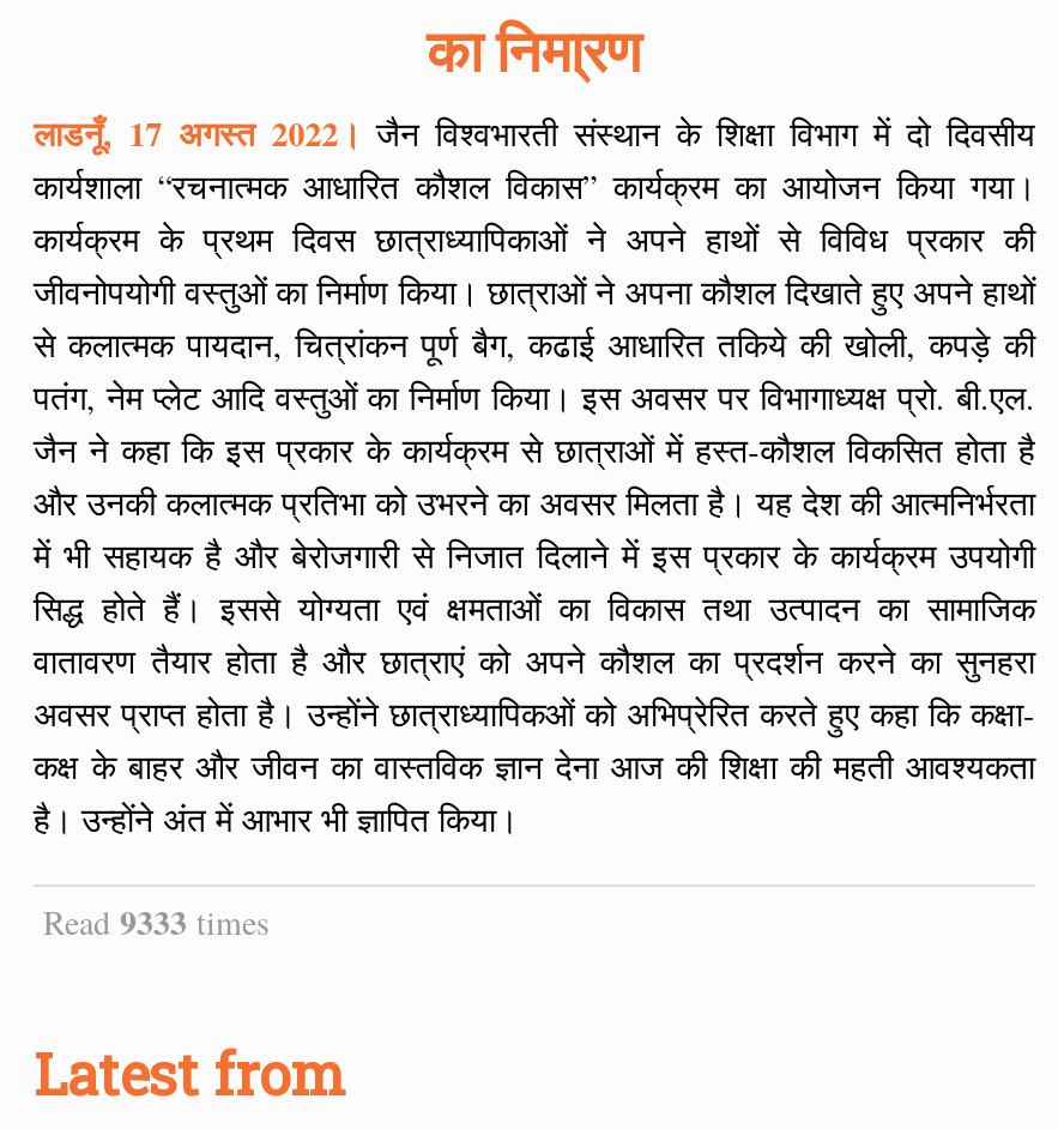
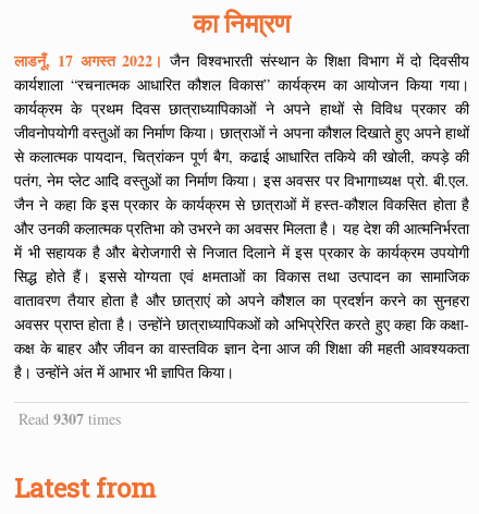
- Read 9333 times
+ Read 9307 times
